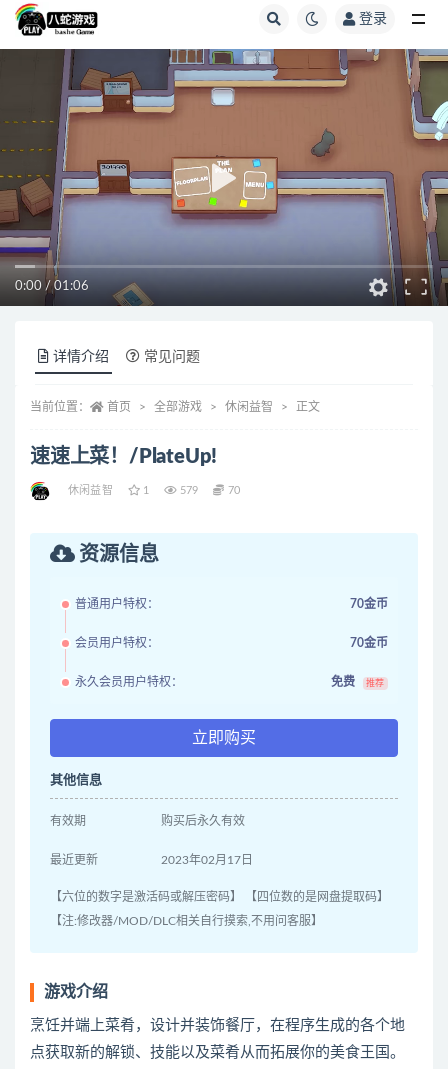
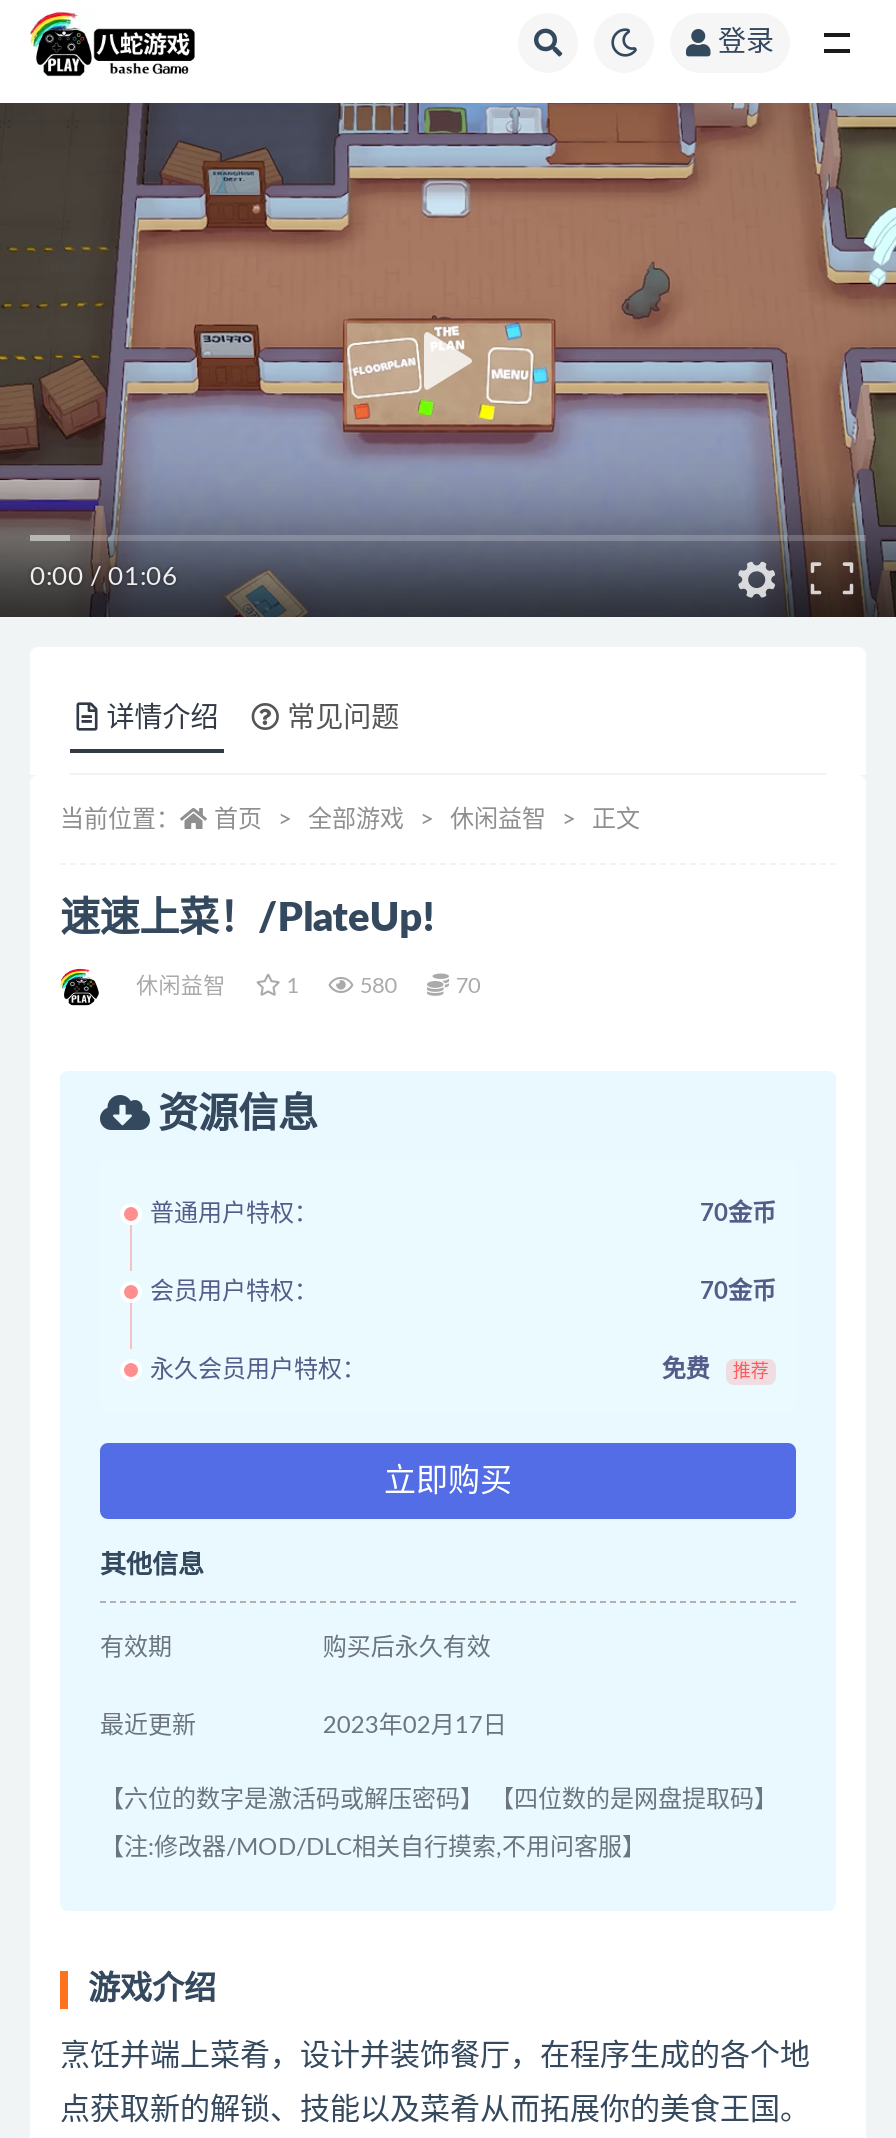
- 579
+ 580
